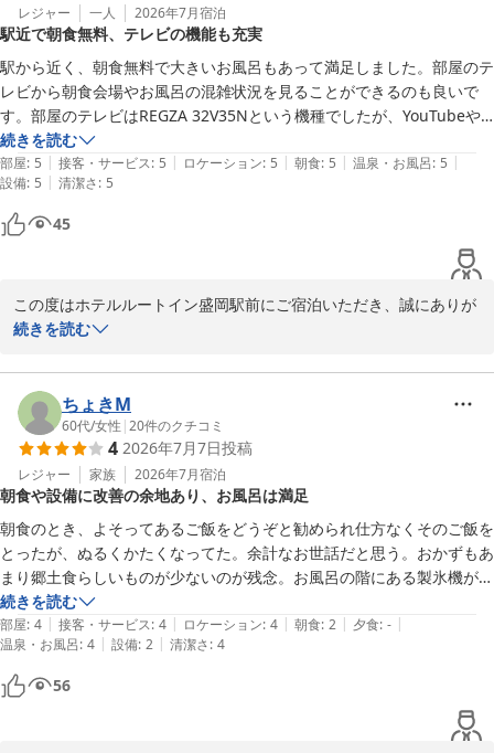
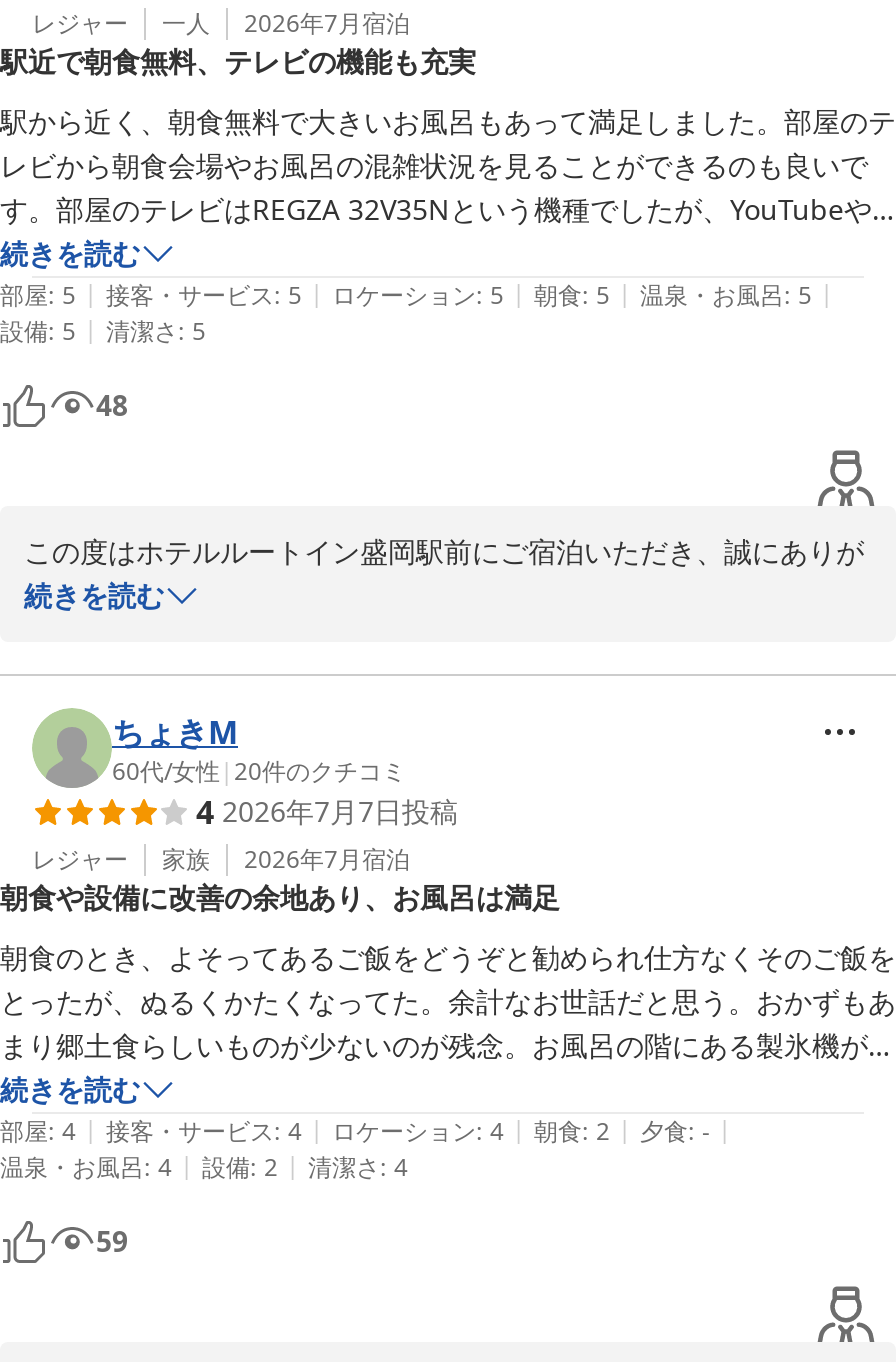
- 45
+ 48

- 56
+ 59
